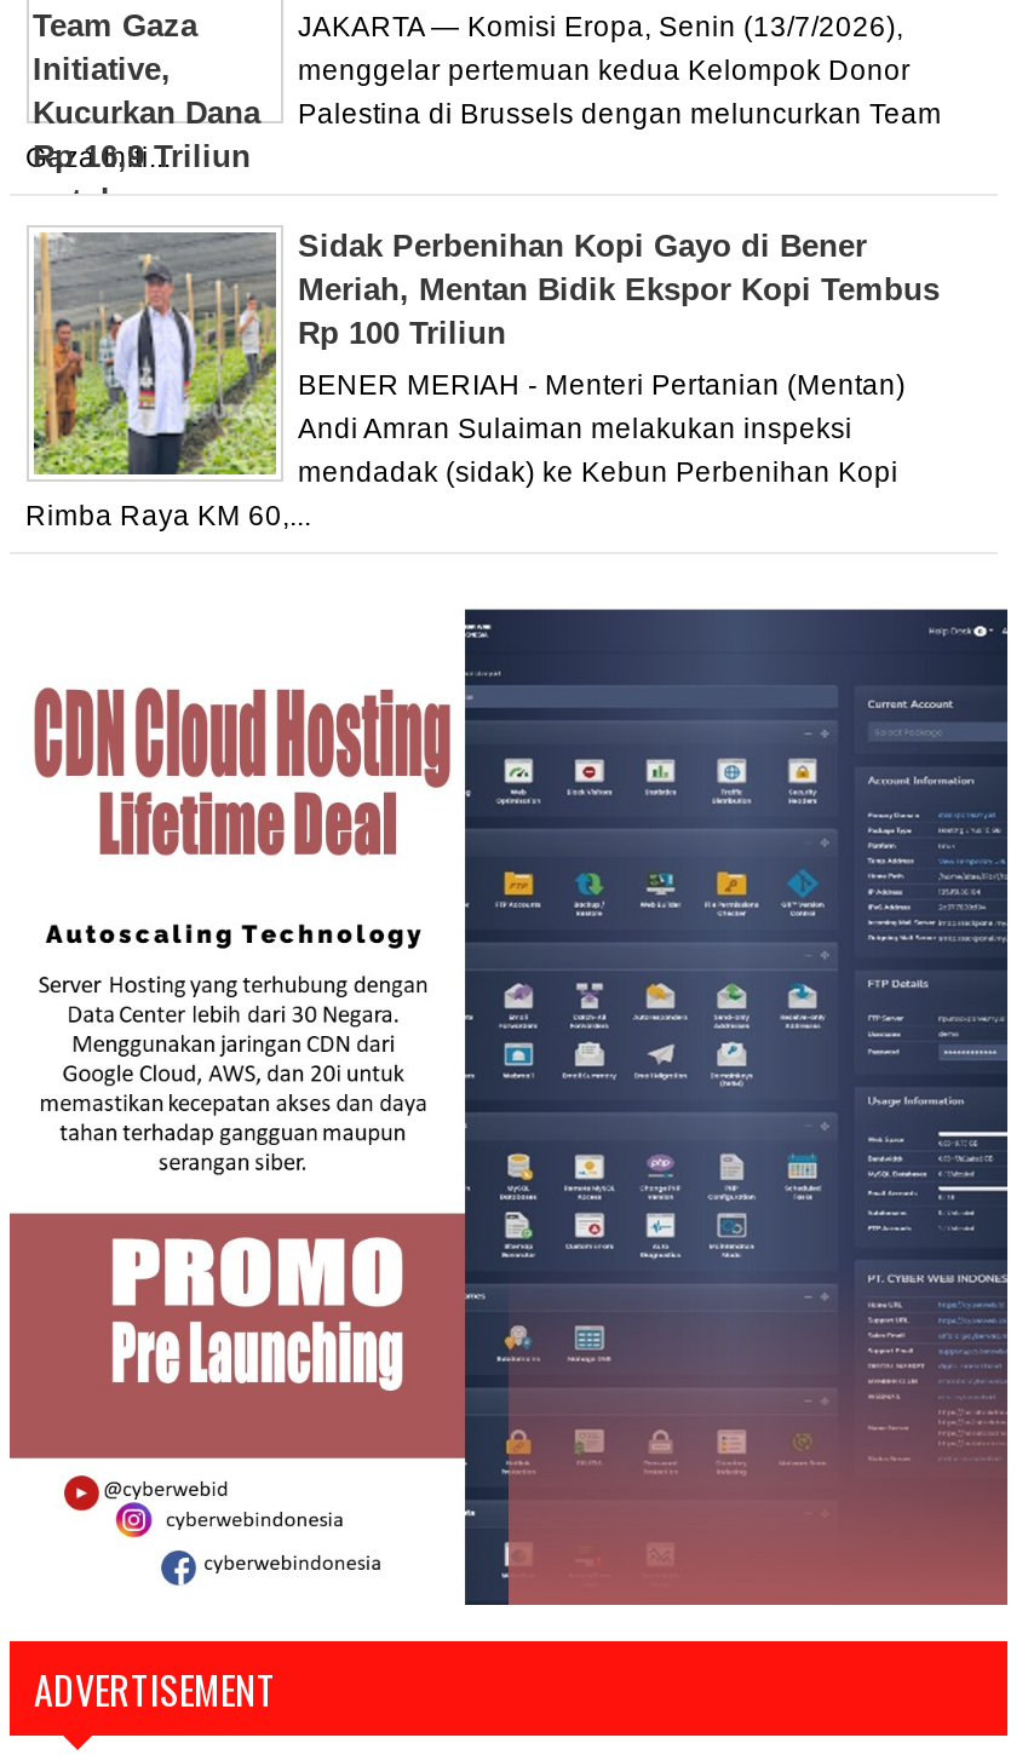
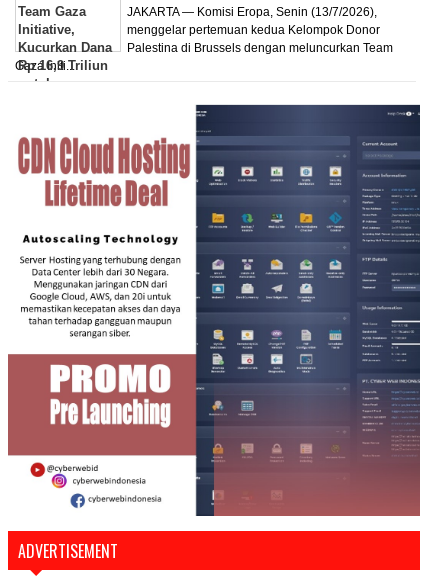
- [image]
- Sidak Perbenihan Kopi Gayo di Bener
- Meriah, Mentan Bidik Ekspor Kopi Tembus
- Rp 100 Triliun
- BENER MERIAH - Menteri Pertanian (Mentan)
- Andi Amran Sulaiman melakukan inspeksi
- mendadak (sidak) ke Kebun Perbenihan Kopi
- Rimba Raya KM 60,...
